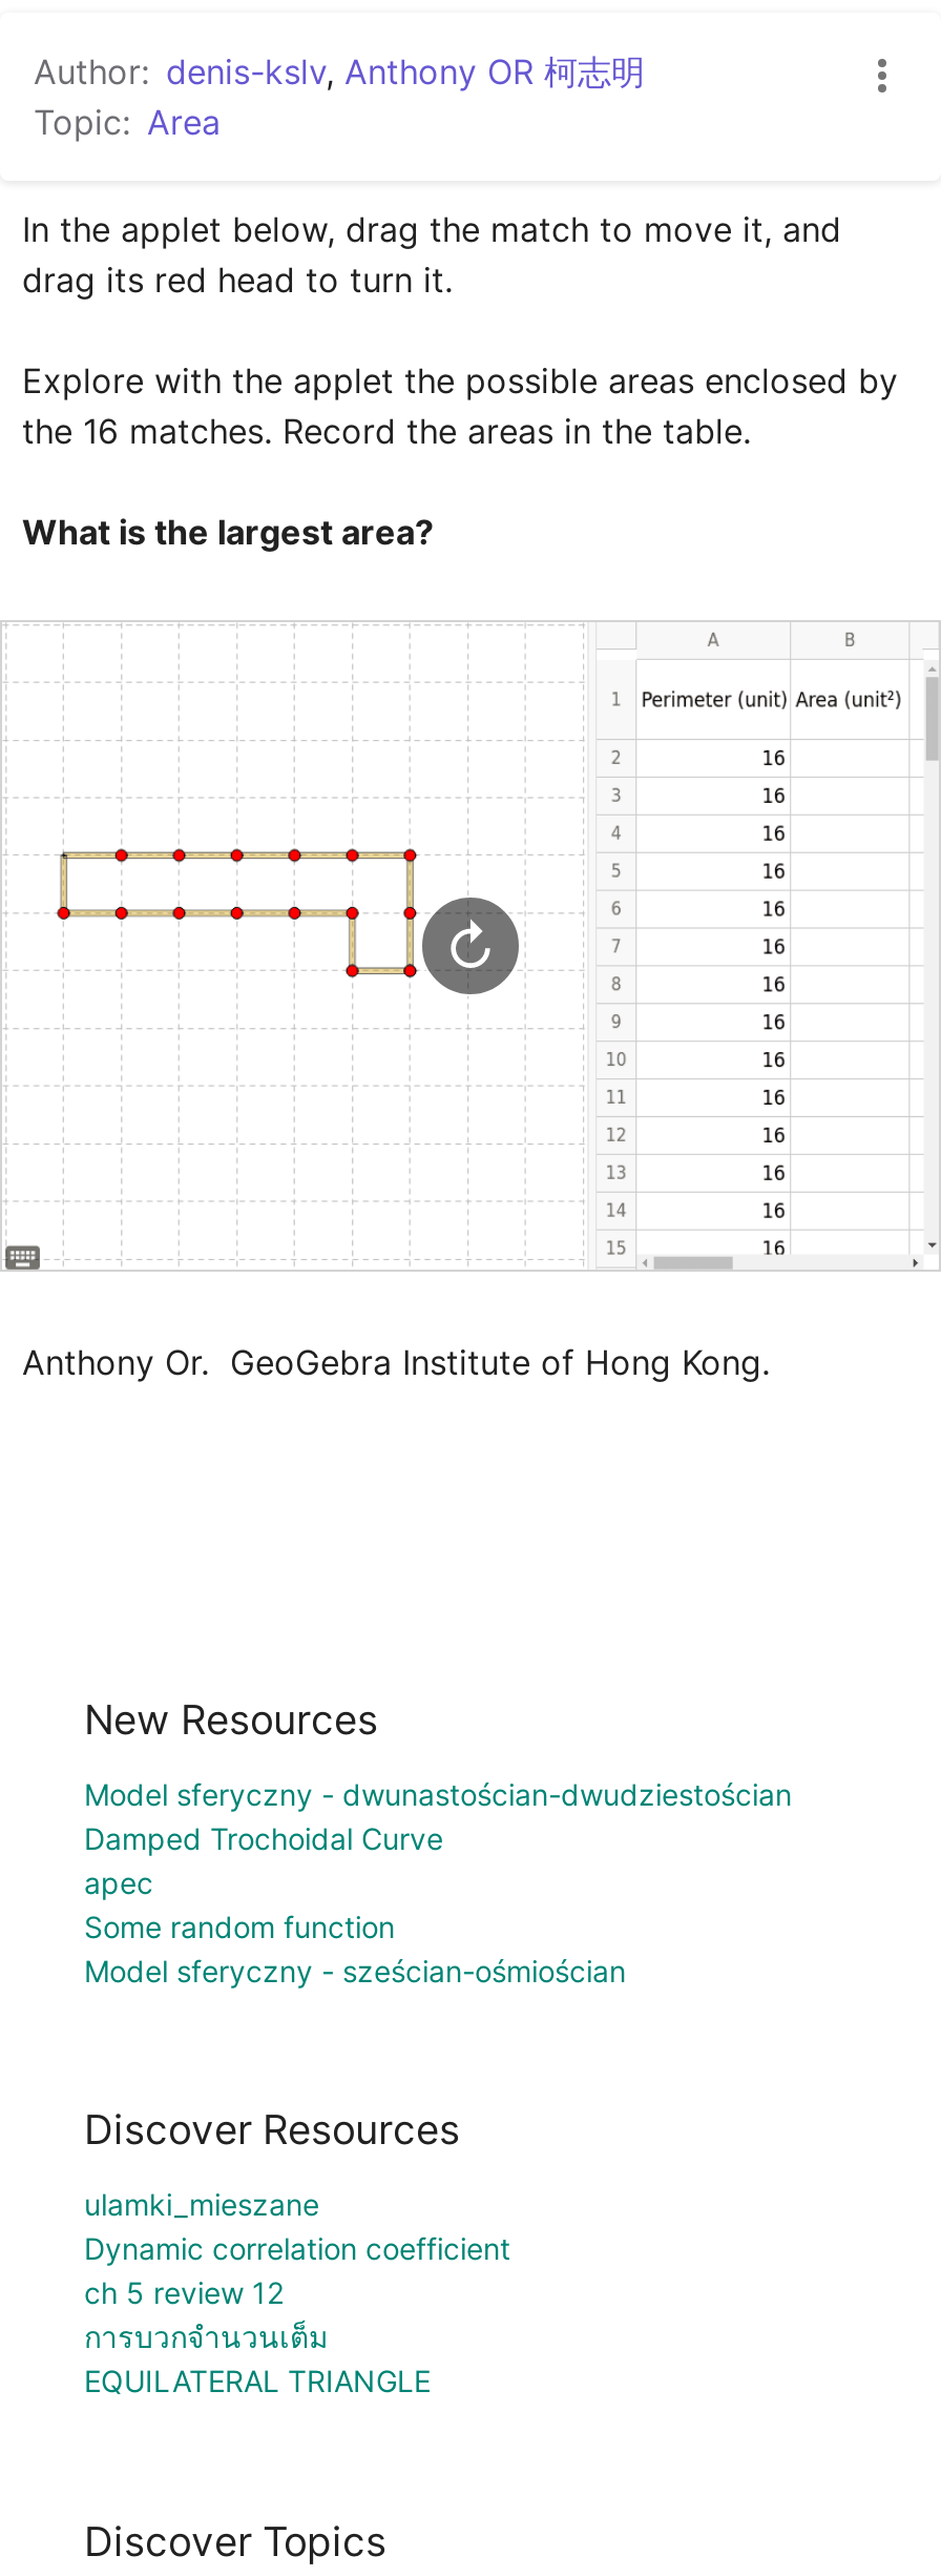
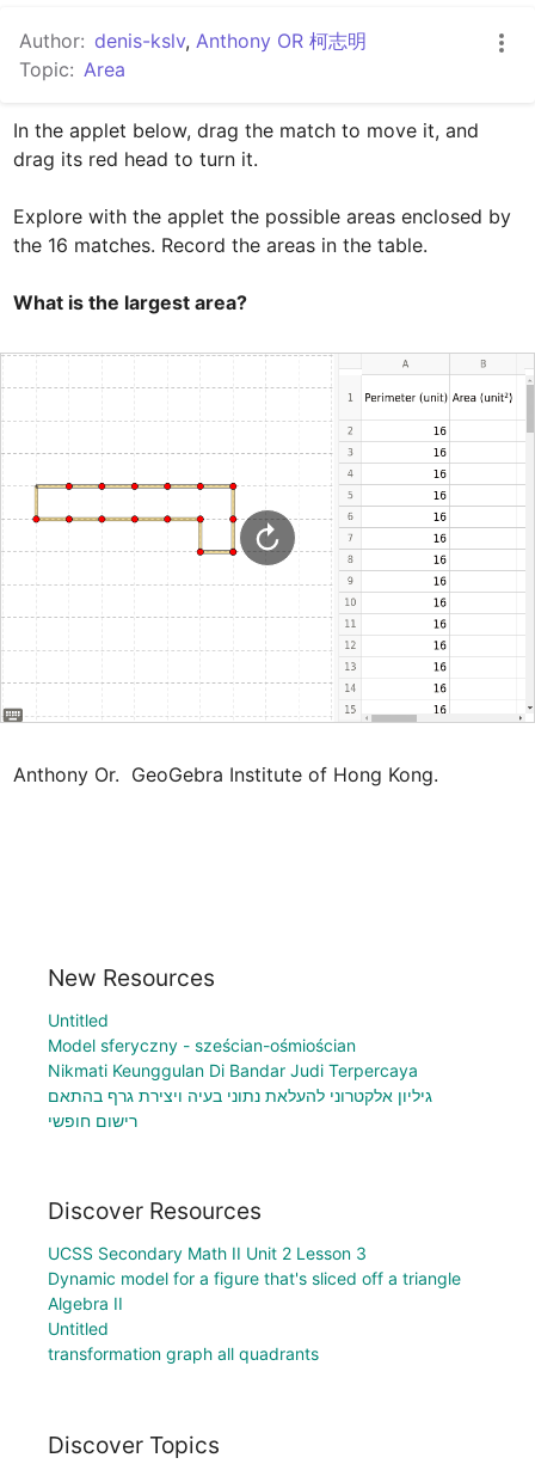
- Model sferyczny - dwunastościan-dwudziestościan
- Damped Trochoidal Curve
- apec
- Some random function
+ Untitled

moved up: Model sferyczny - sześcian-ośmiościan

+ Nikmati Keunggulan Di Bandar Judi Terpercaya
+ גיליון אלקטרוני להעלאת נתוני בעיה ויצירת גרף בהתאם
+ רישום חופשי

- ulamki_mieszane
- Dynamic correlation coefficient
- ch 5 review 12
- การบวกจำนวนเต็ม
- EQUILATERAL TRIANGLE
+ UCSS Secondary Math II Unit 2 Lesson 3
+ Dynamic model for a figure that's sliced off a triangle
+ Algebra II
+ Untitled
+ transformation graph all quadrants
